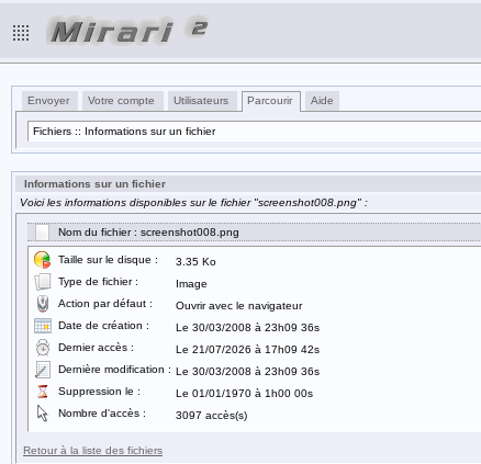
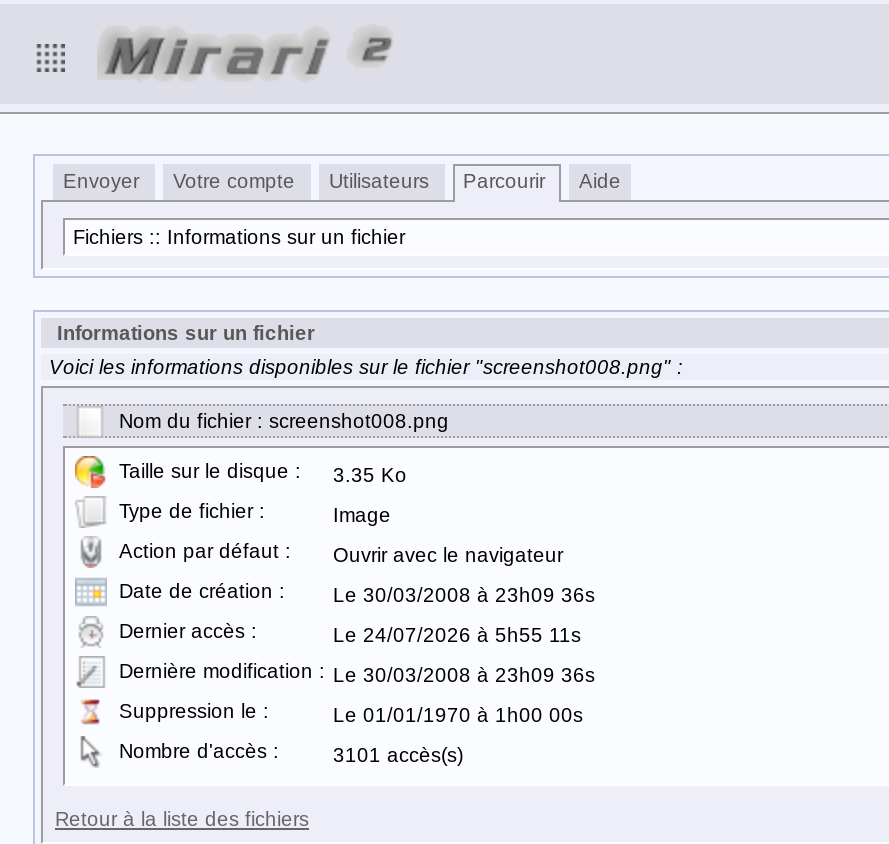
- Le 21/07/2026 à 17h09 42s
+ Le 24/07/2026 à 5h55 11s

- 3097 accès(s)
+ 3101 accès(s)
